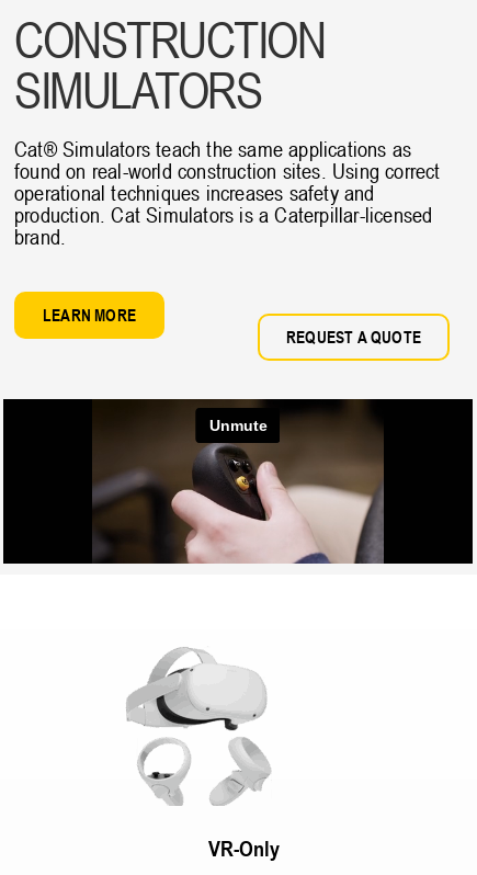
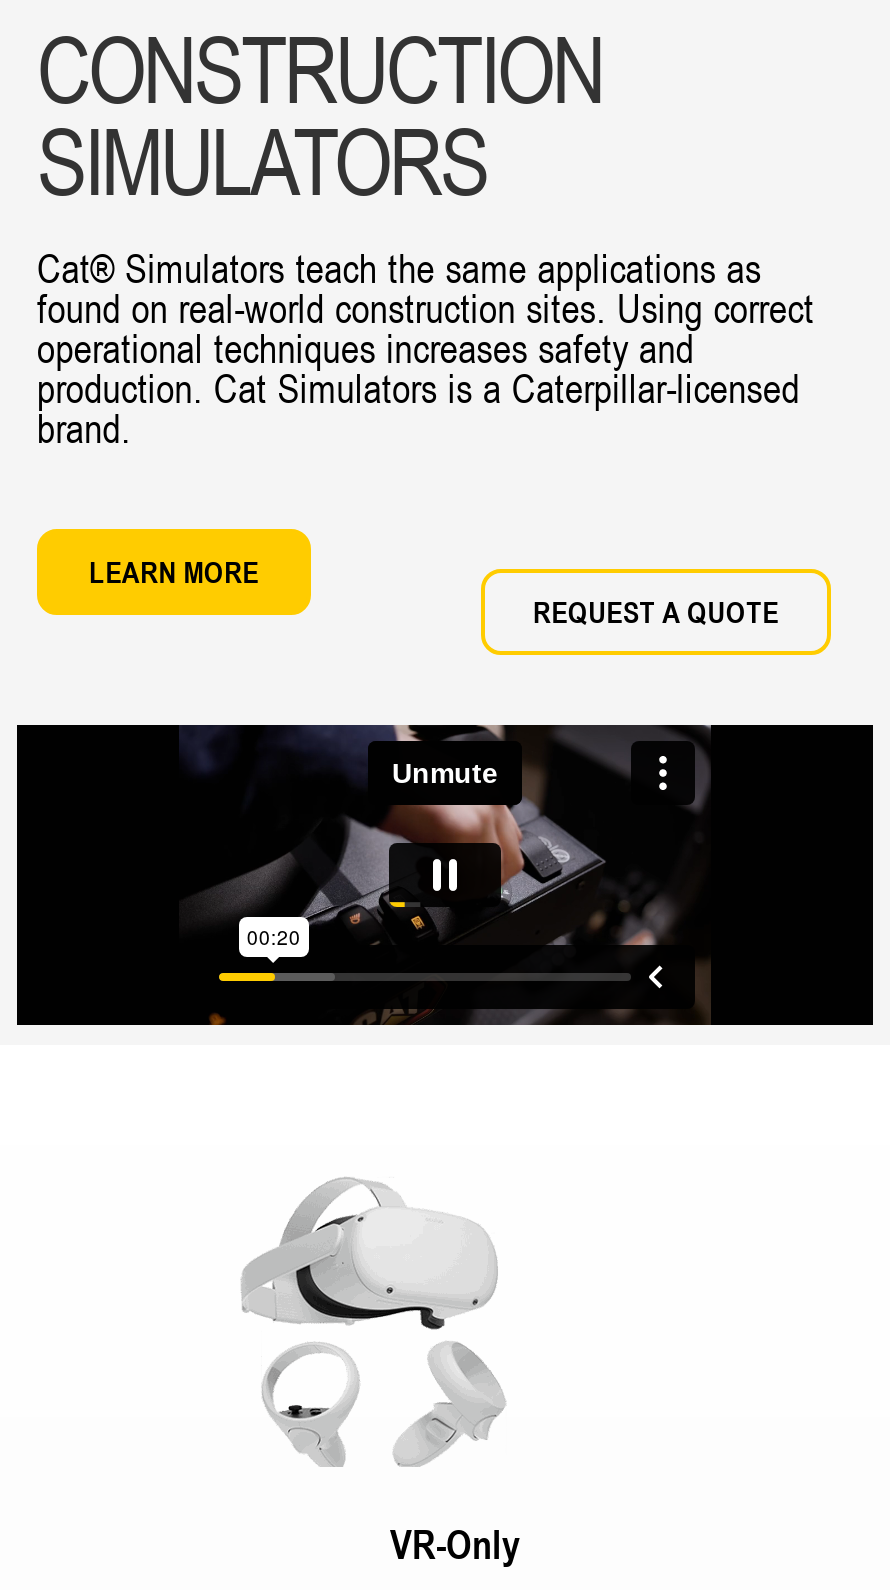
- [image]
+ [image]
